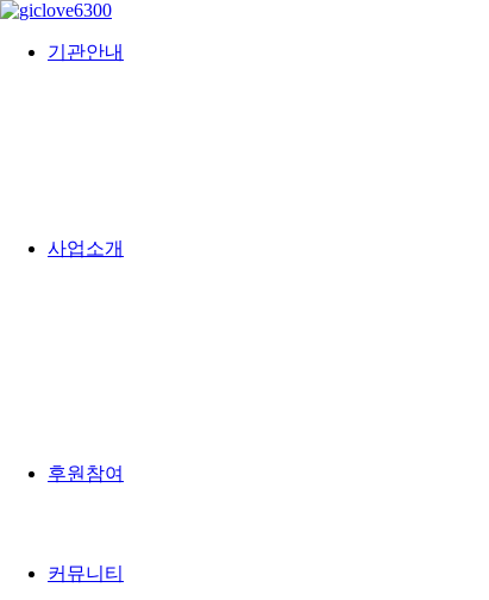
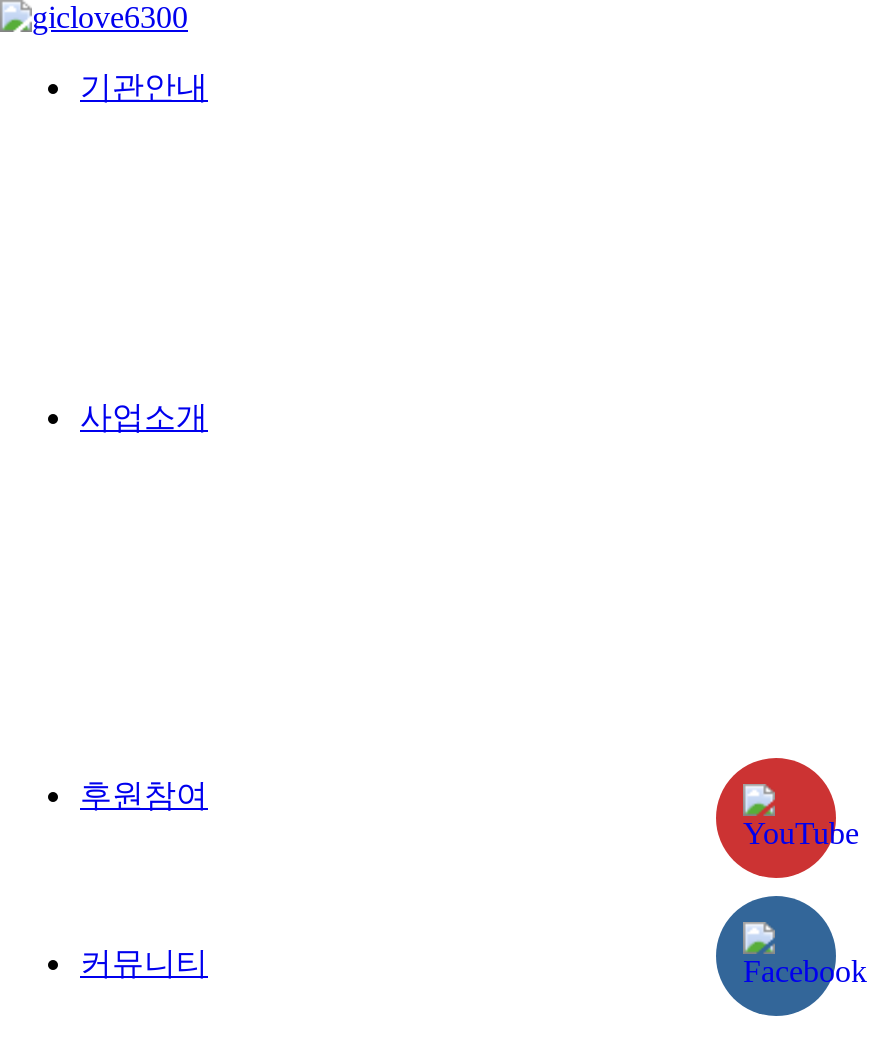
+ [image]

+ [image]
